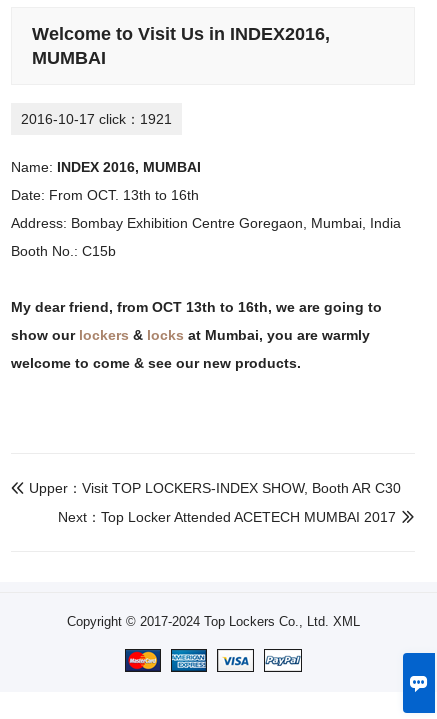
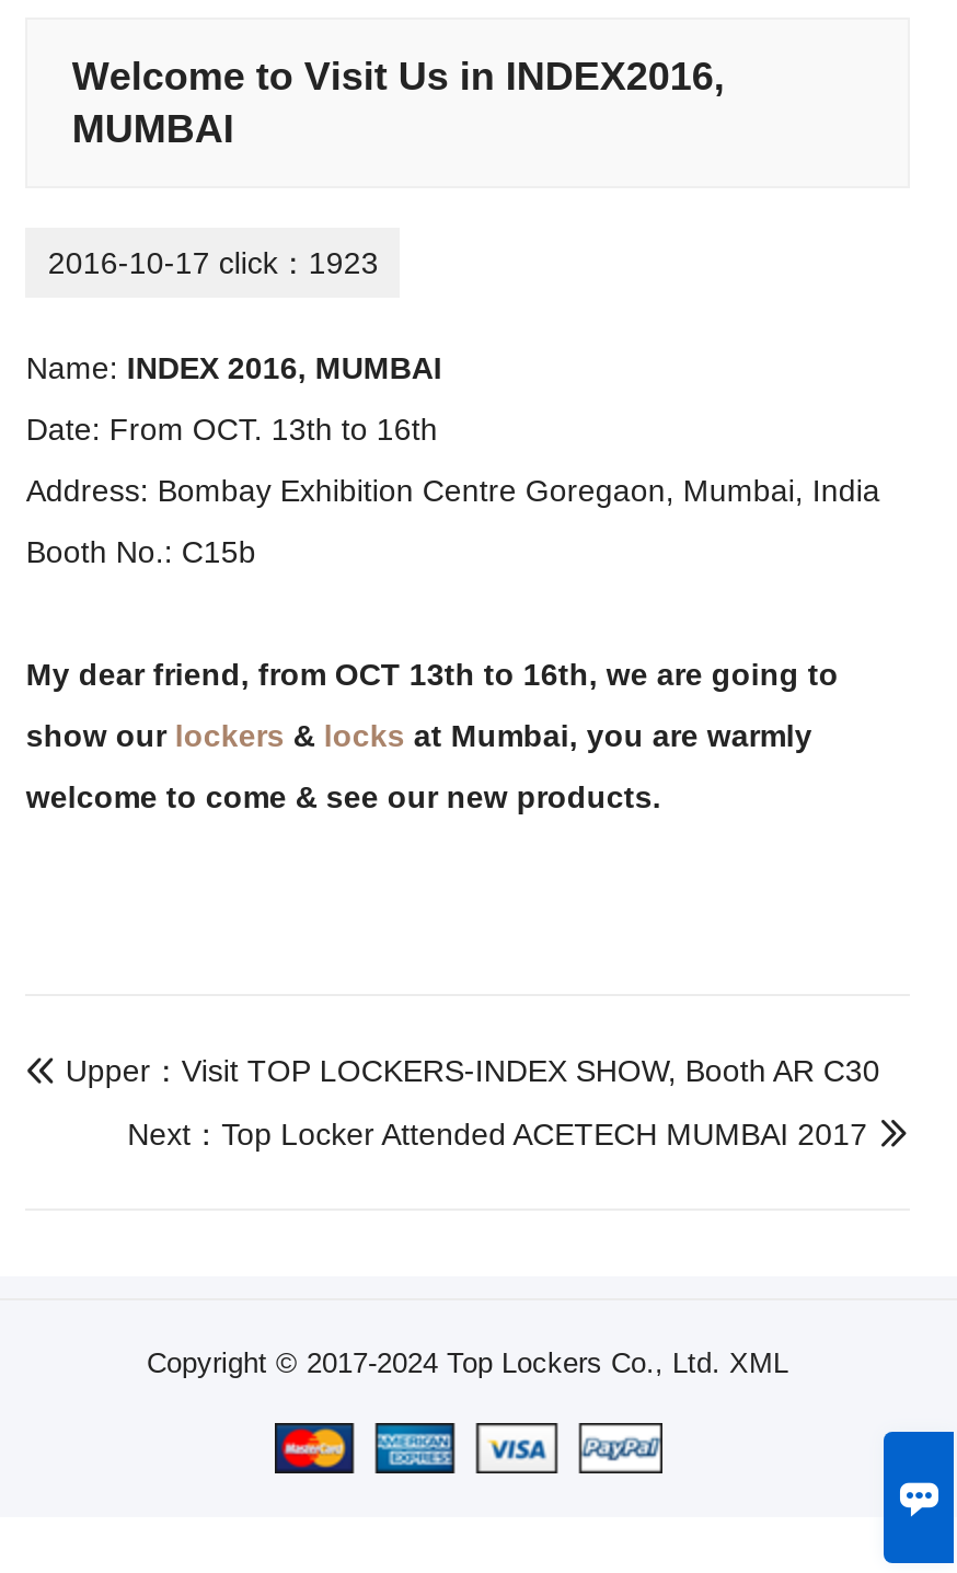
- 2016-10-17 click：1921
+ 2016-10-17 click：1923
